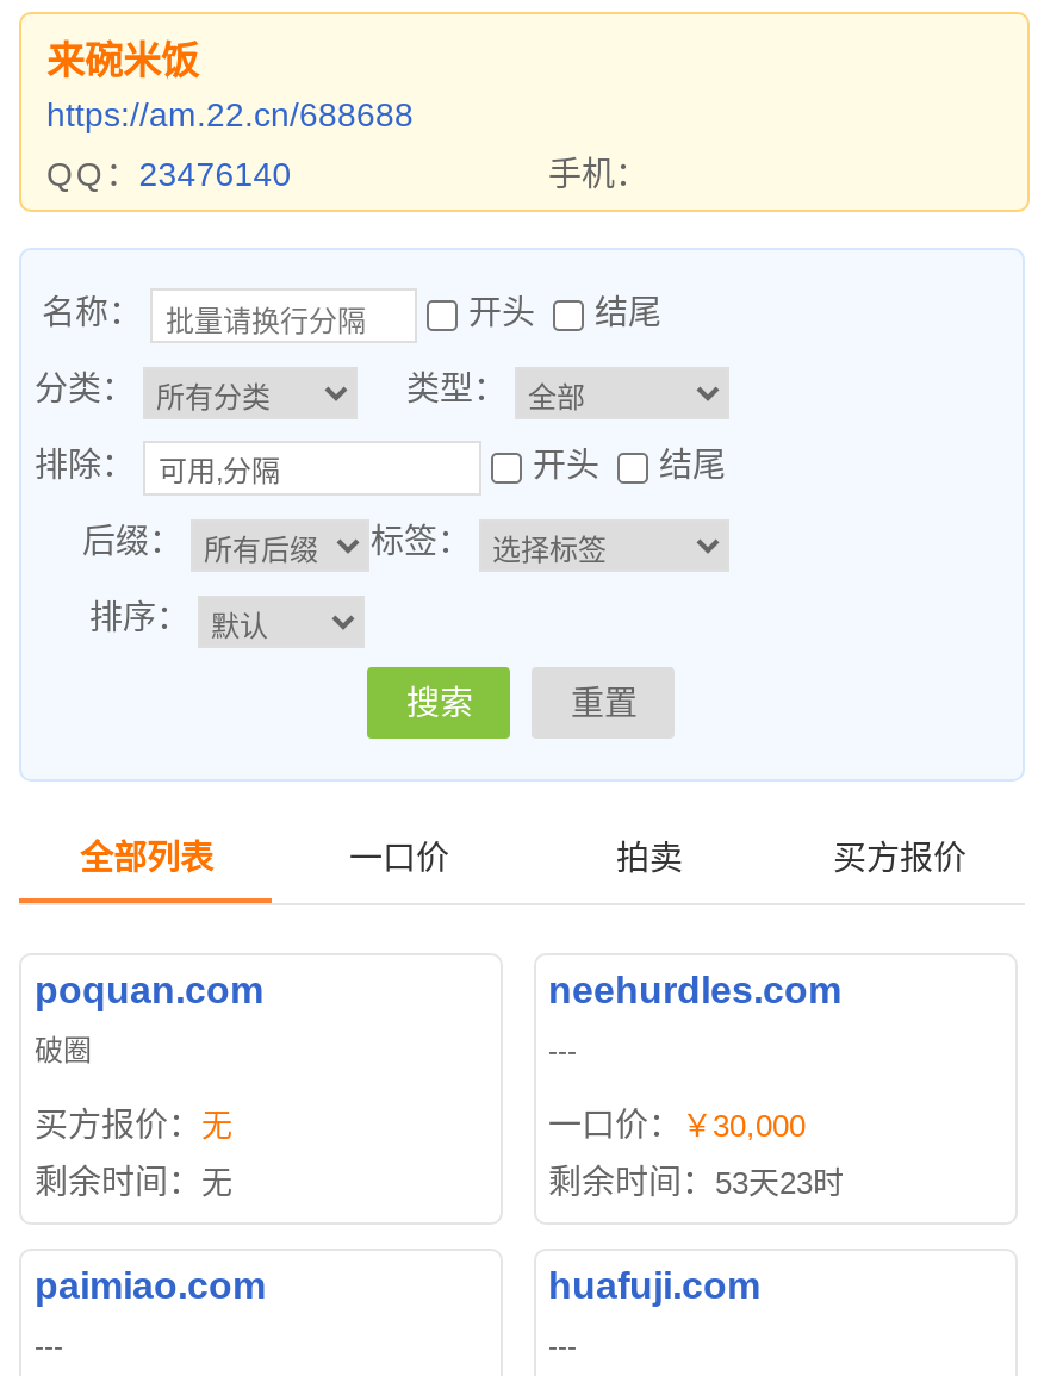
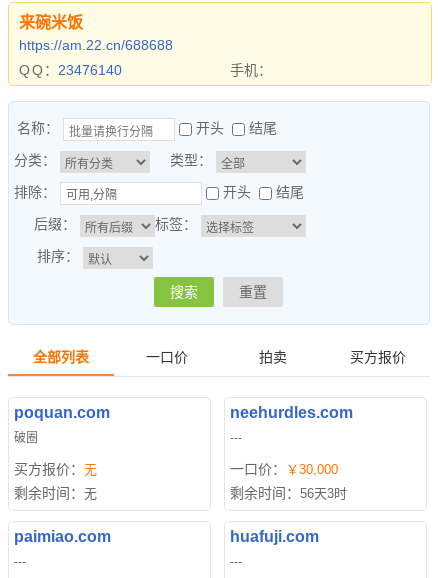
- 剩余时间：53天23时
+ 剩余时间：56天3时
